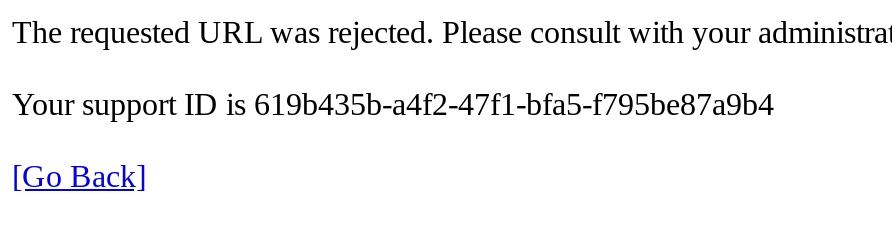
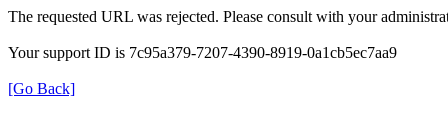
- Your support ID is 619b435b-a4f2-47f1-bfa5-f795be87a9b4
+ Your support ID is 7c95a379-7207-4390-8919-0a1cb5ec7aa9
